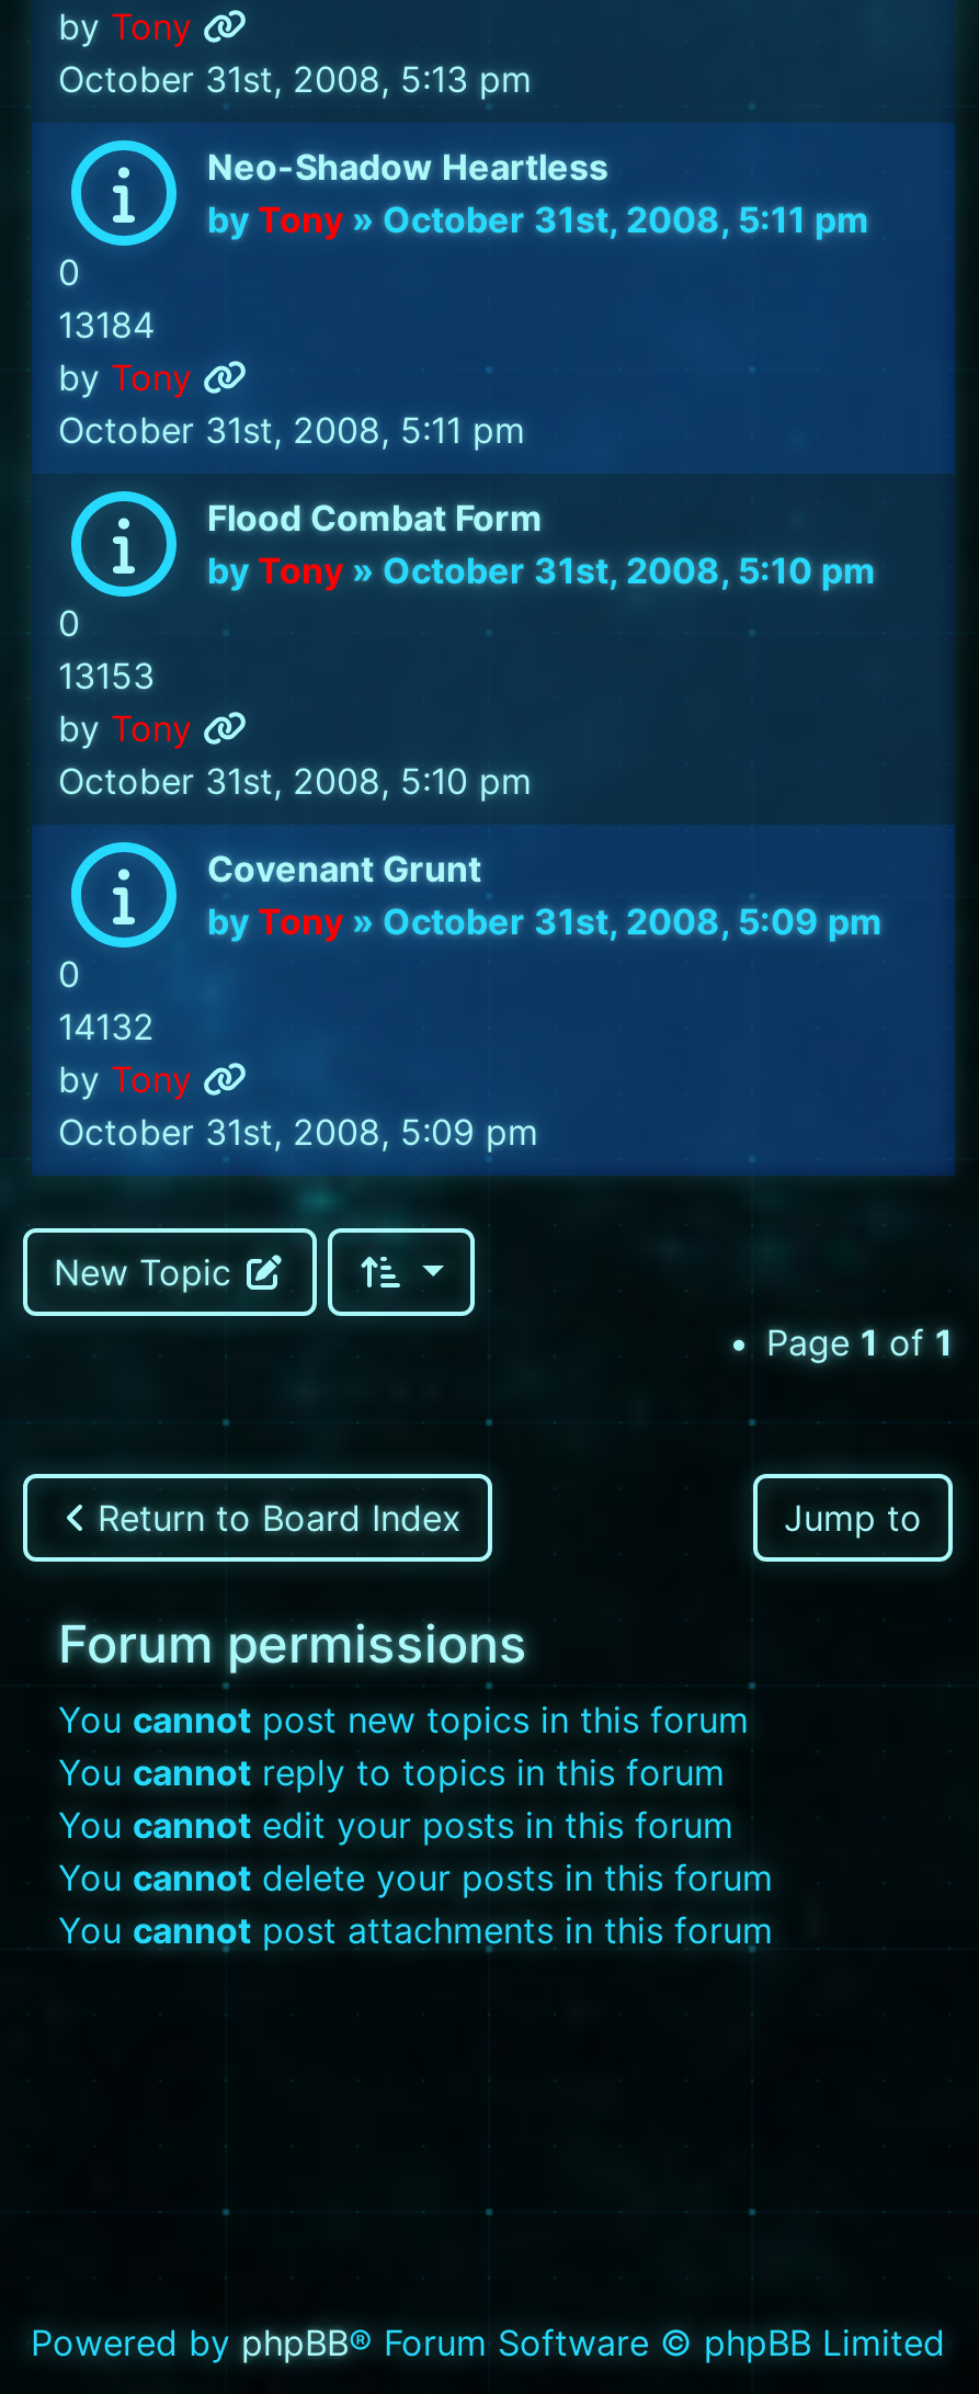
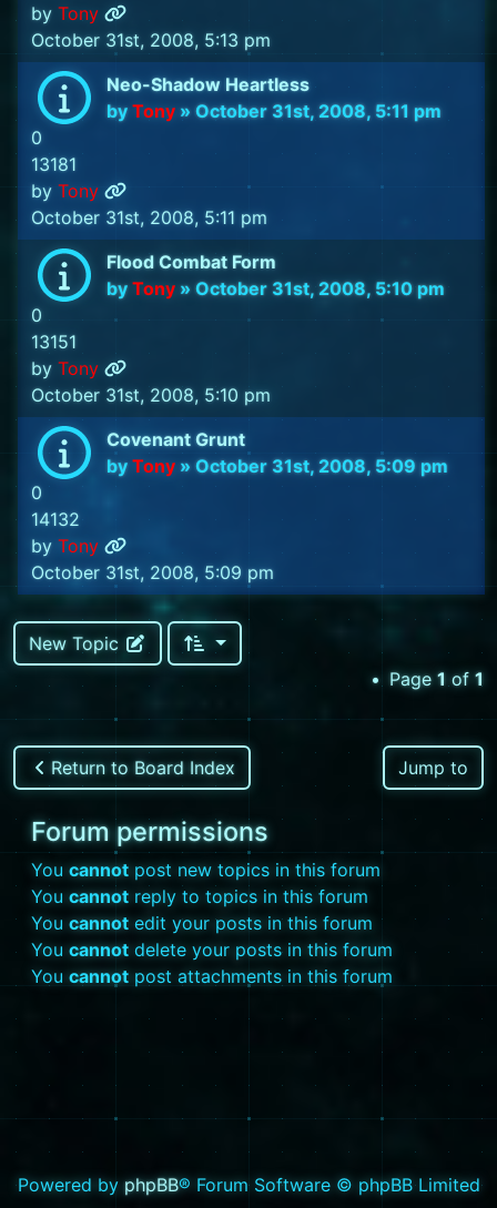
- 13184
+ 13181

- 13153
+ 13151
